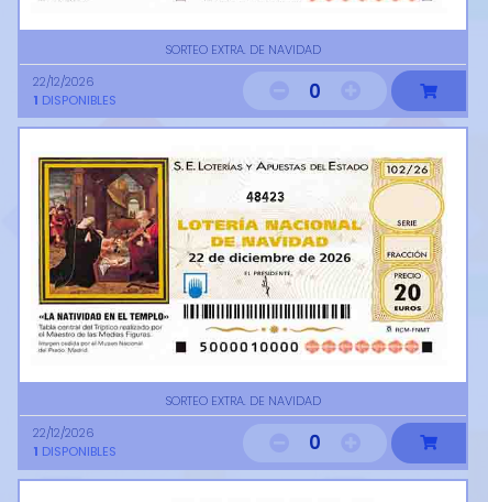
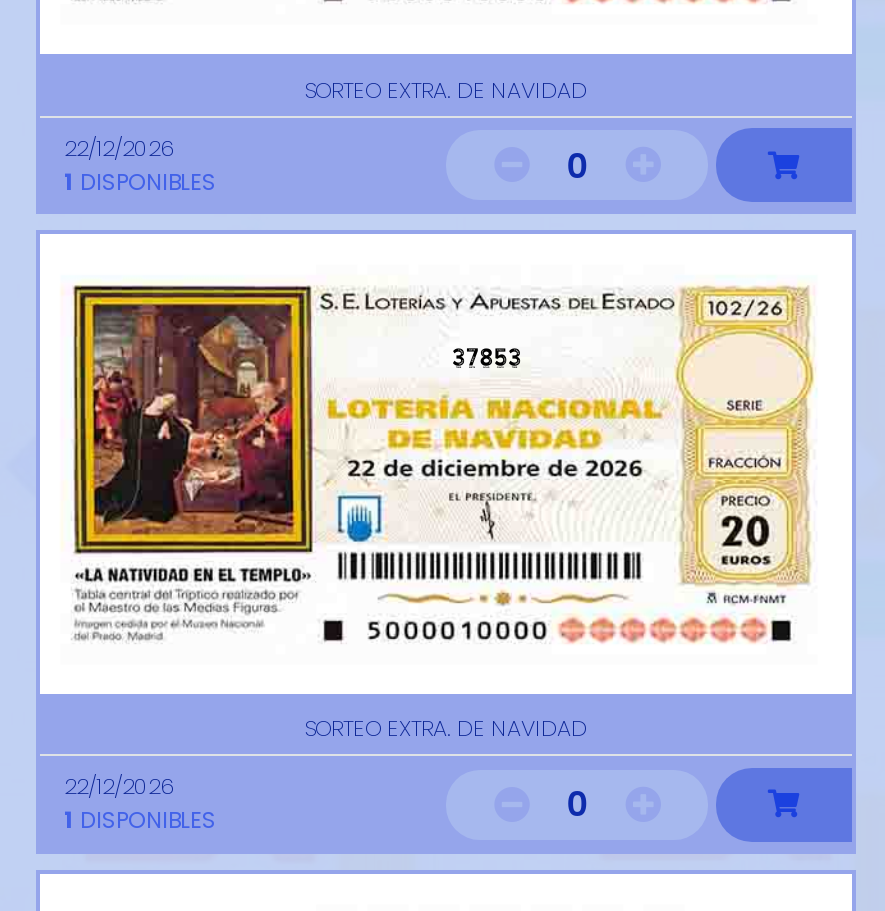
- 48423
+ 37853
